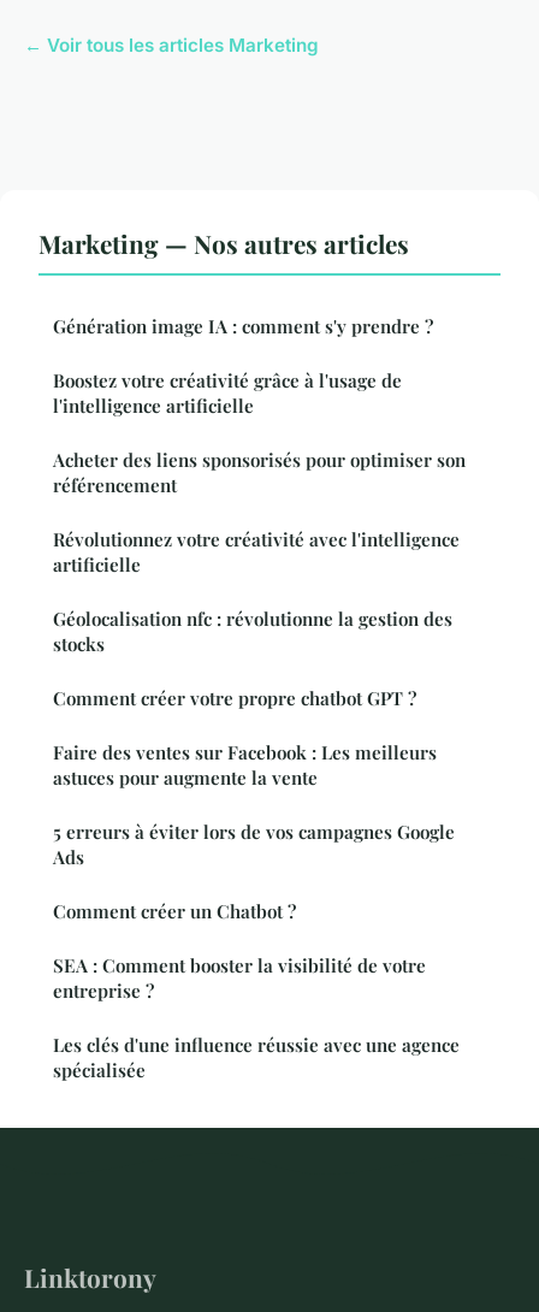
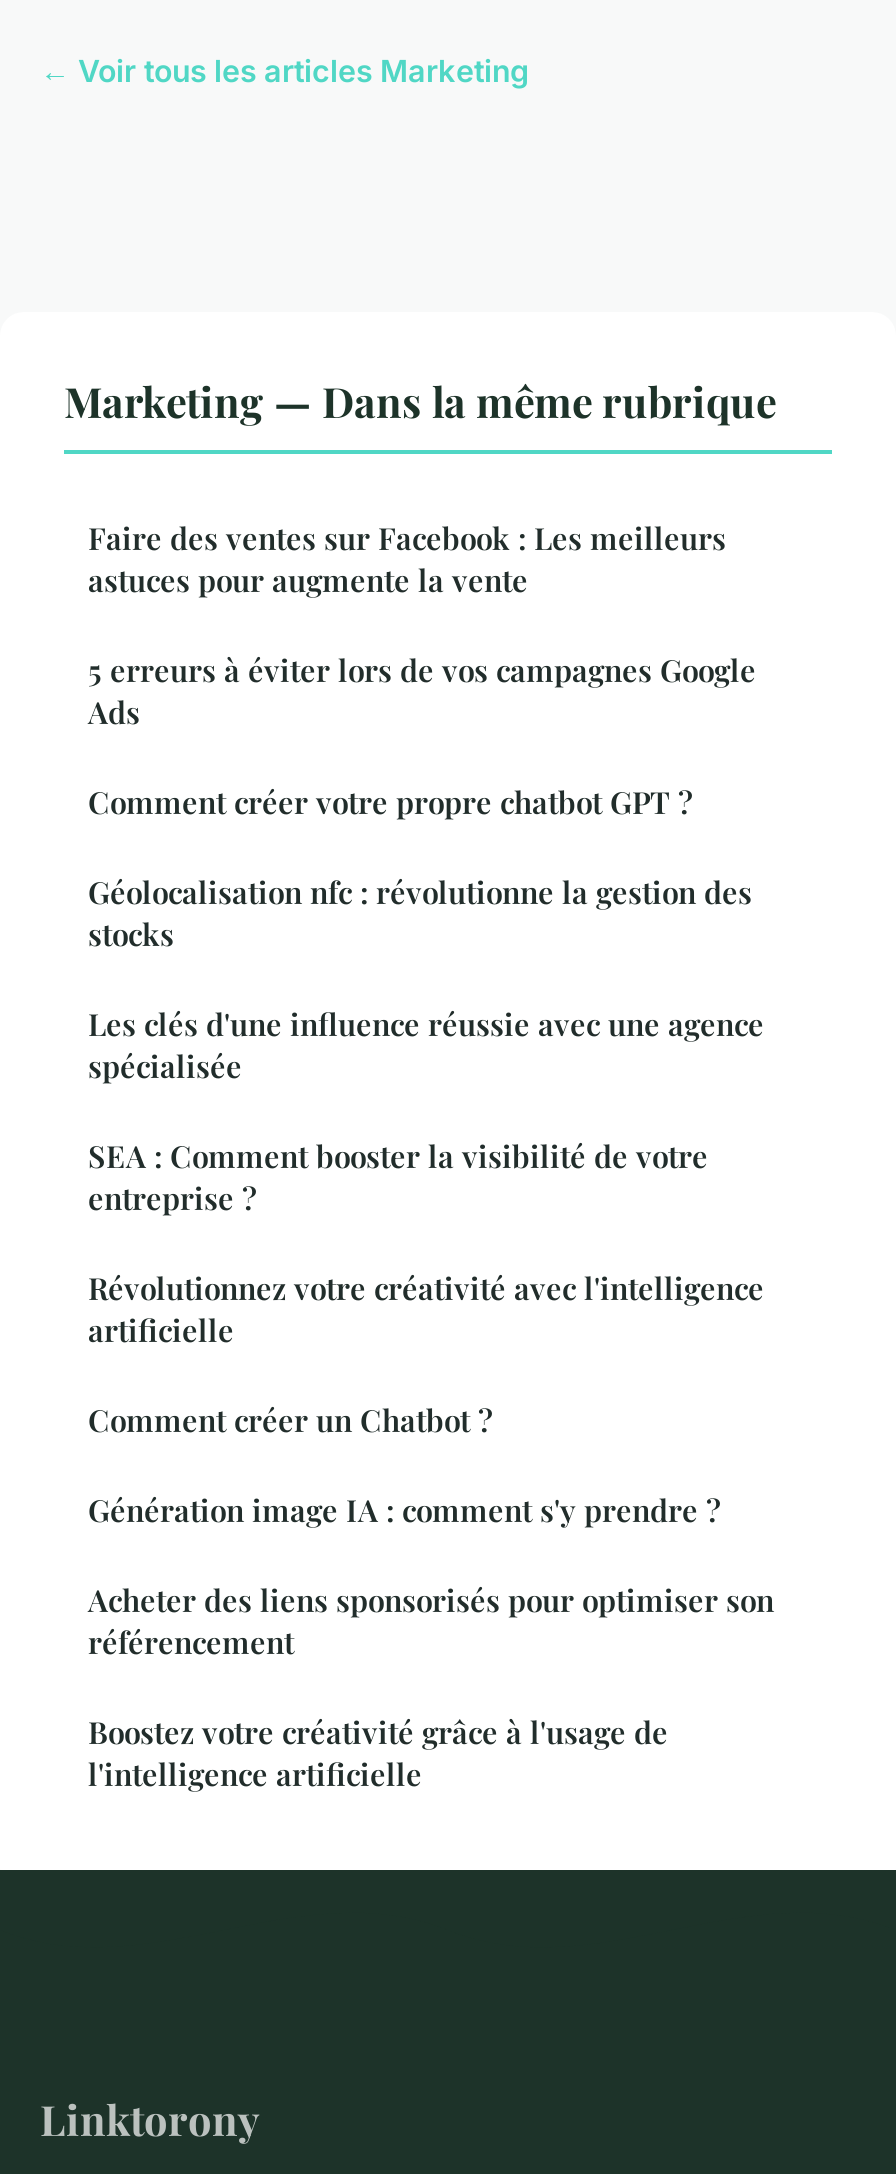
- Marketing — Nos autres articles
+ Marketing — Dans la même rubrique

moved down: Génération image IA : comment s'y prendre ? | Boostez votre créativité grâce à l'usage de | l'intelligence artificielle | Acheter des liens sponsorisés pour optimiser son | référencement | Révolutionnez votre créativité avec l'intelligence | artificielle

moved down: Géolocalisation nfc : révolutionne la gestion des | stocks | Comment créer votre propre chatbot GPT ?

moved up: Faire des ventes sur Facebook : Les meilleurs | astuces pour augmente la vente | 5 erreurs à éviter lors de vos campagnes Google | Ads

moved down: Comment créer un Chatbot ?

moved up: SEA : Comment booster la visibilité de votre | entreprise ?

moved up: Les clés d'une influence réussie avec une agence | spécialisée
